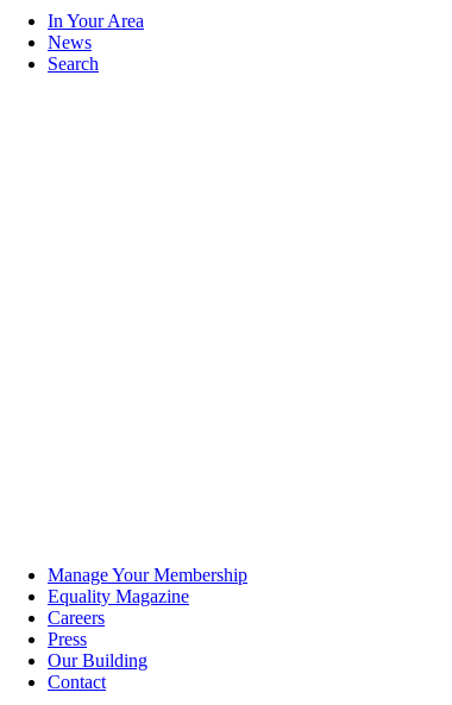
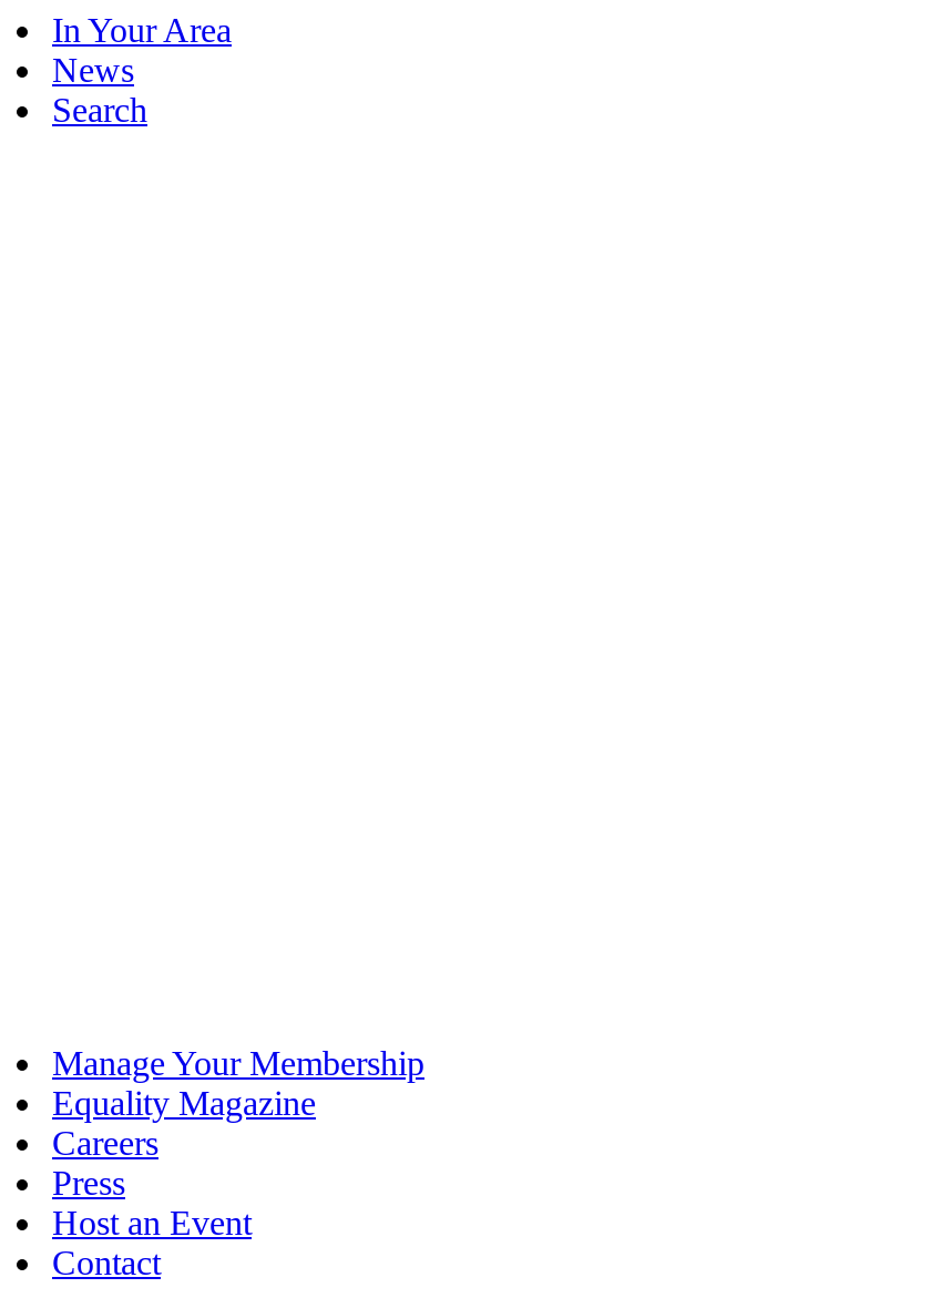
- Our Building
+ Host an Event
